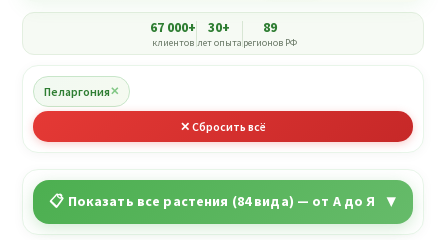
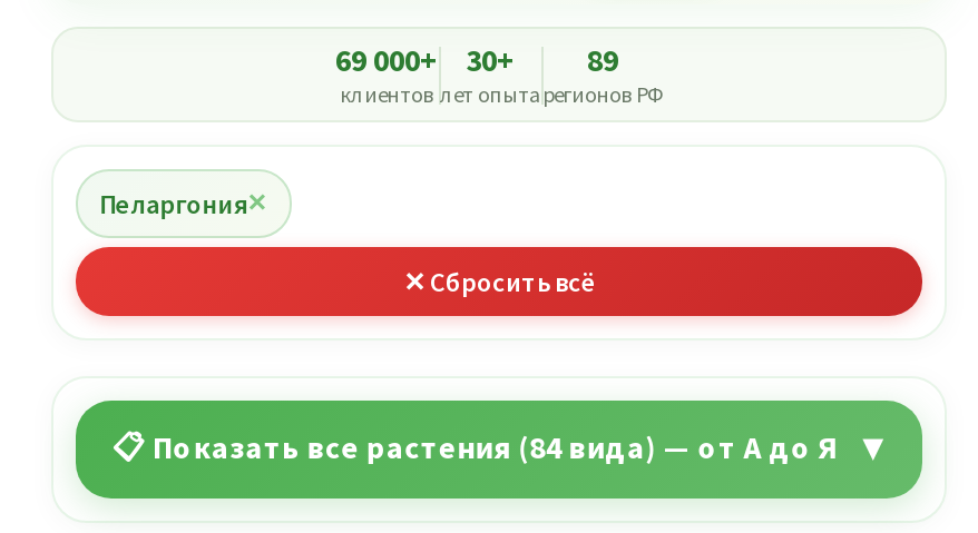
- 67 000+ 30+ 89
+ 69 000+ 30+ 89
